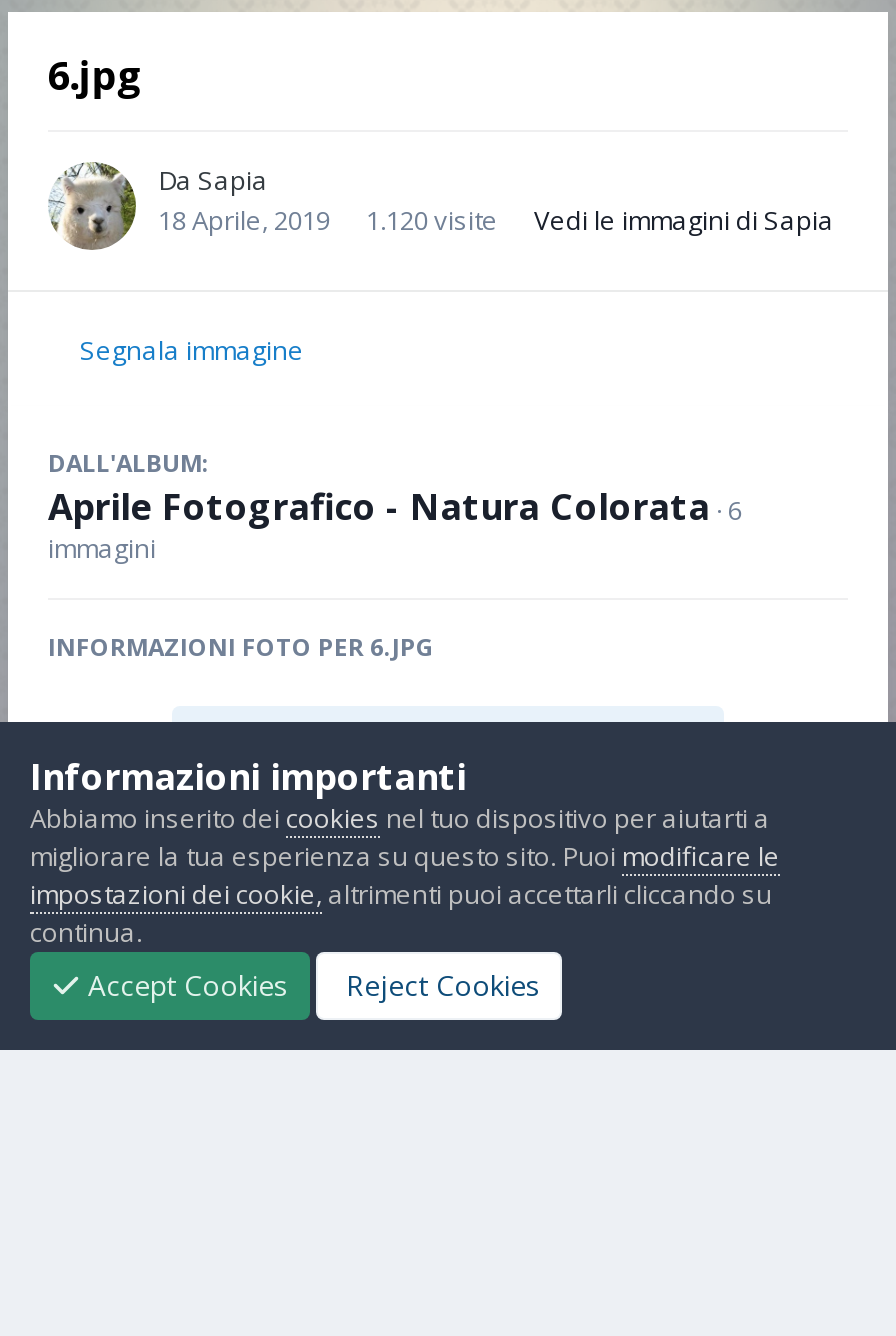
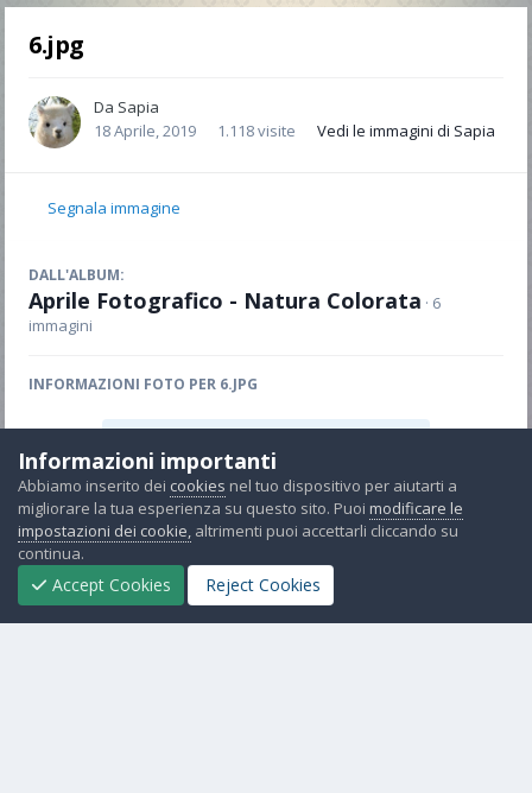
- 18 Aprile, 2019 1.120 visite Vedi le immagini di Sapia
+ 18 Aprile, 2019 1.118 visite Vedi le immagini di Sapia
